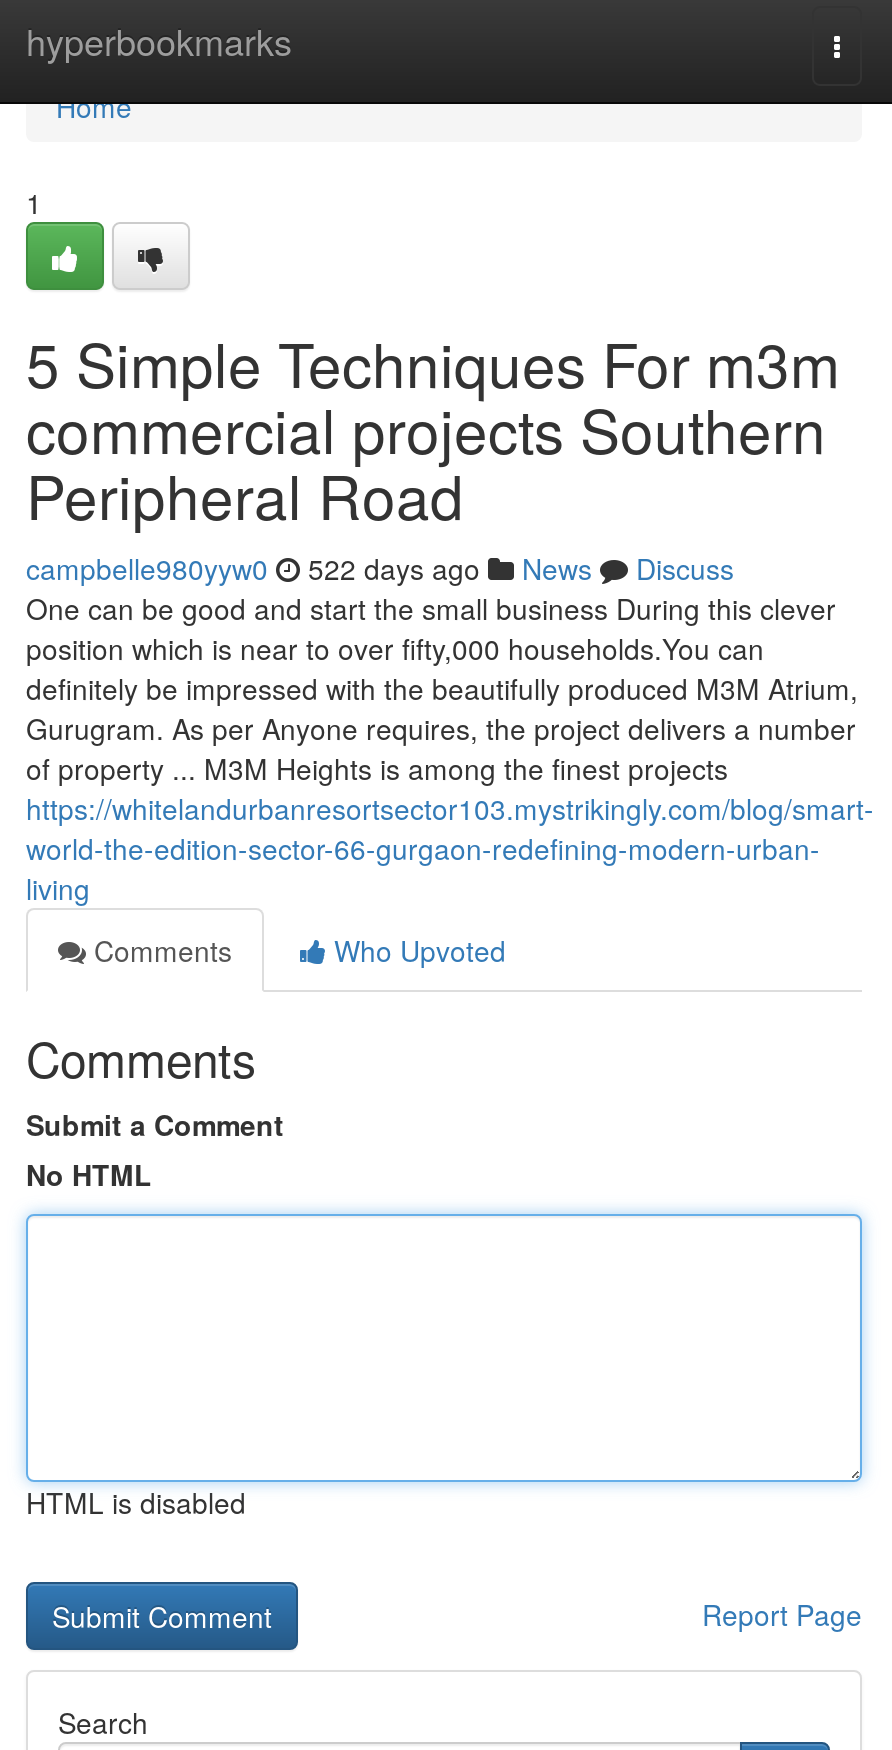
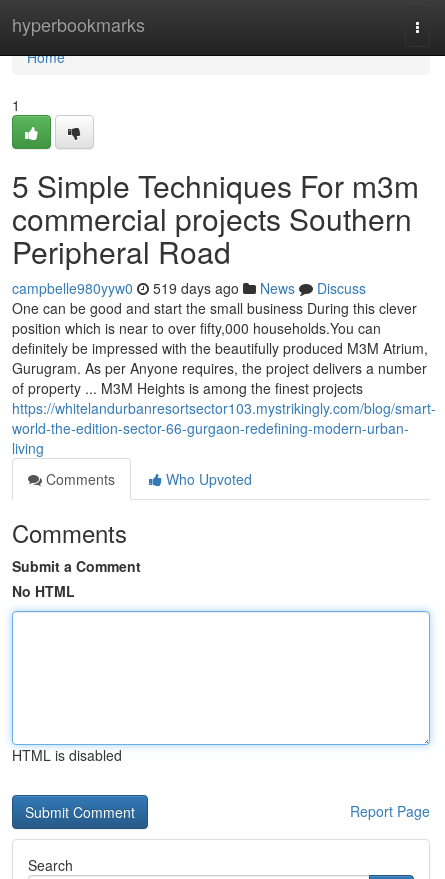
- campbelle980yyw0 522 days ago News Discuss
+ campbelle980yyw0 519 days ago News Discuss
